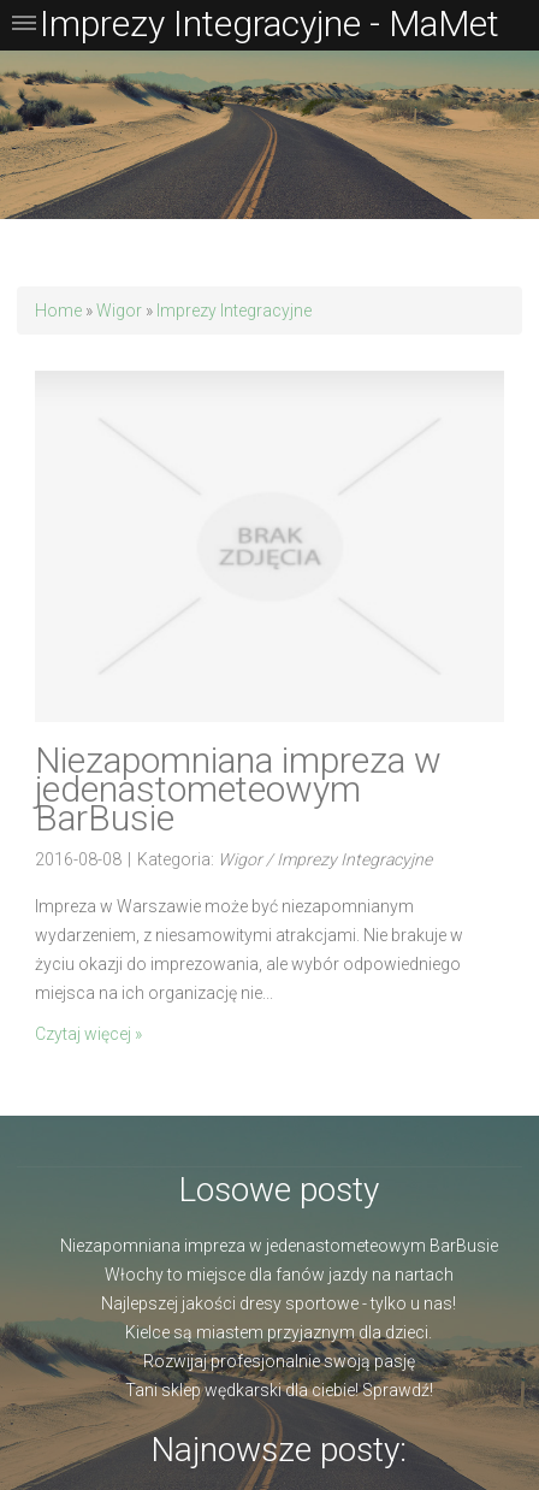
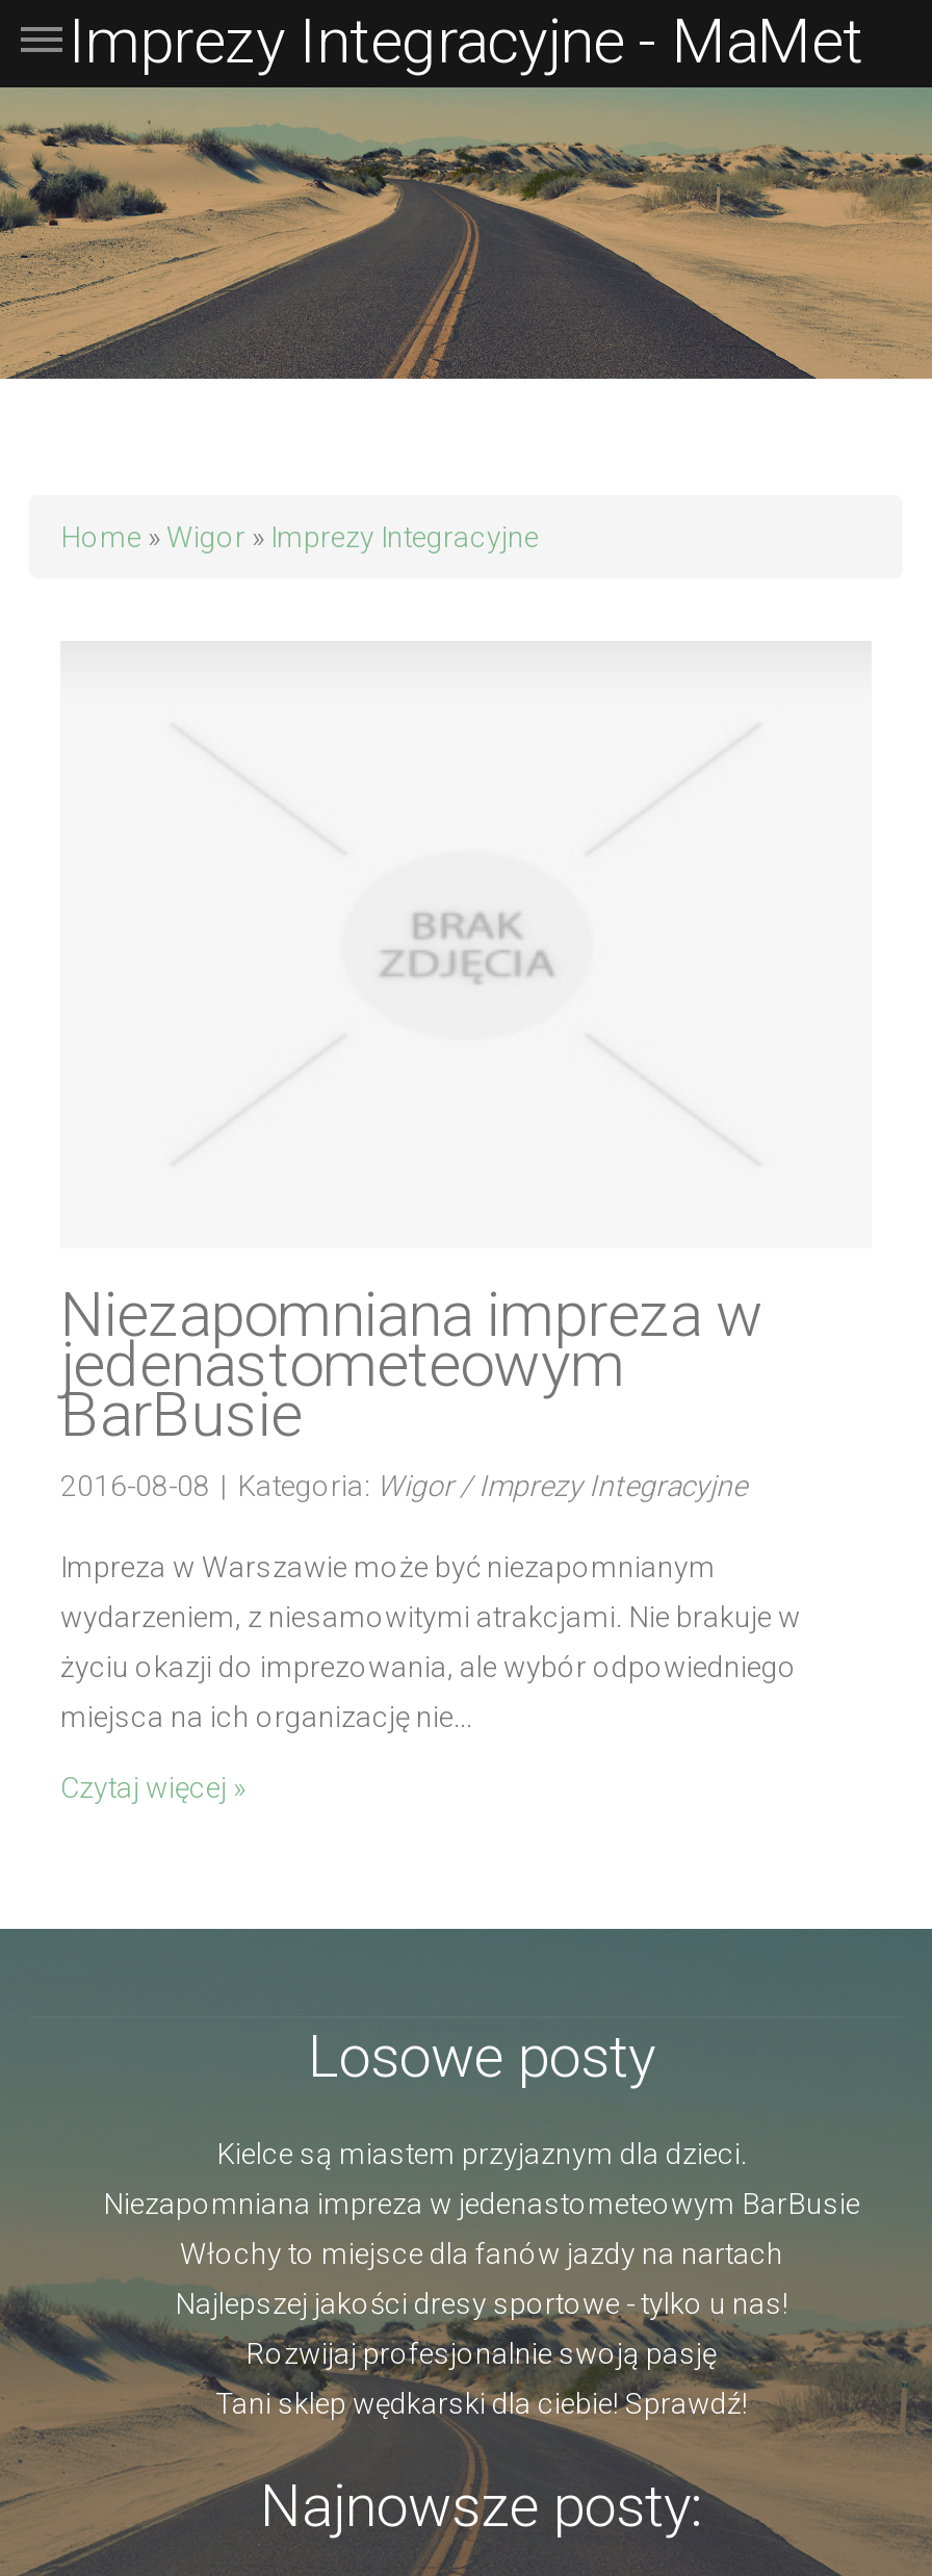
moved down: Niezapomniana impreza w jedenastometeowym BarBusie | Włochy to miejsce dla fanów jazdy na nartach | Najlepszej jakości dresy sportowe - tylko u nas!

moved up: Kielce są miastem przyjaznym dla dzieci.
